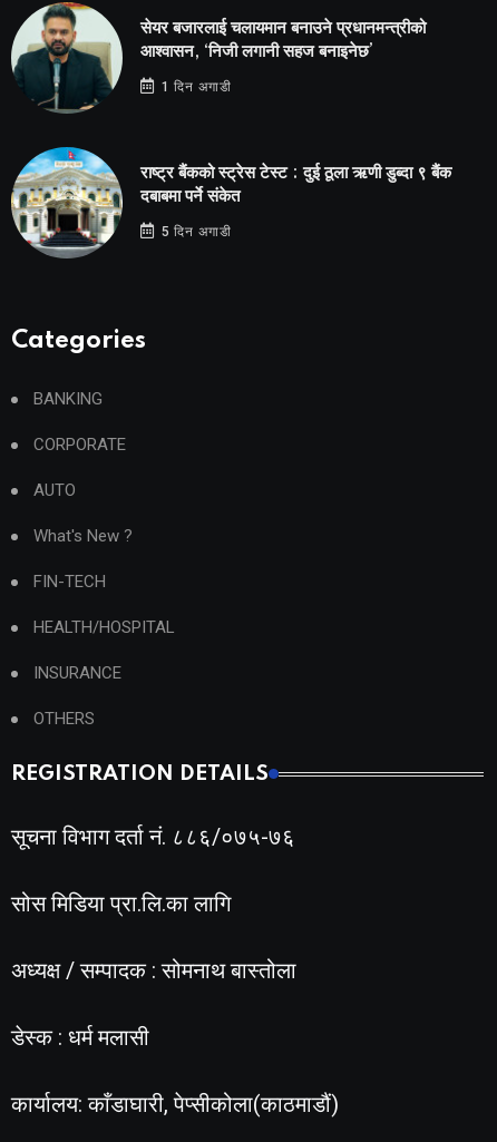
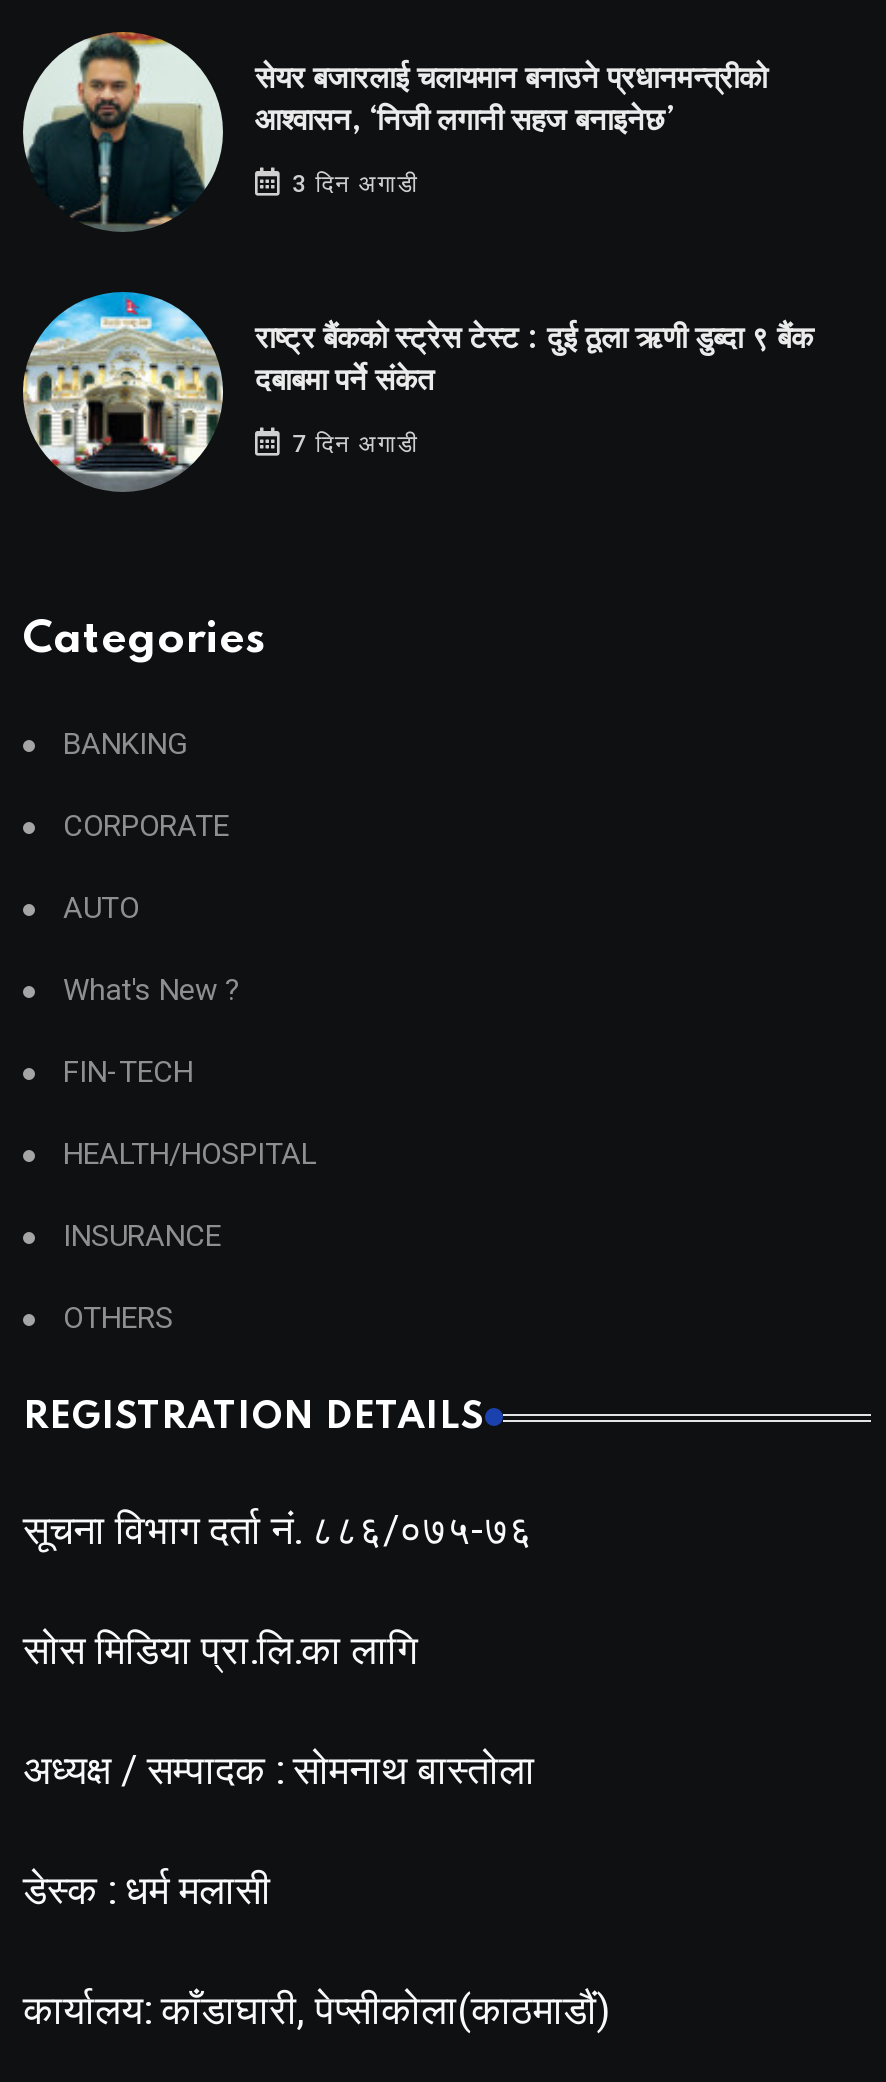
- 1 दिन अगाडी
+ 3 दिन अगाडी

- 5 दिन अगाडी
+ 7 दिन अगाडी
